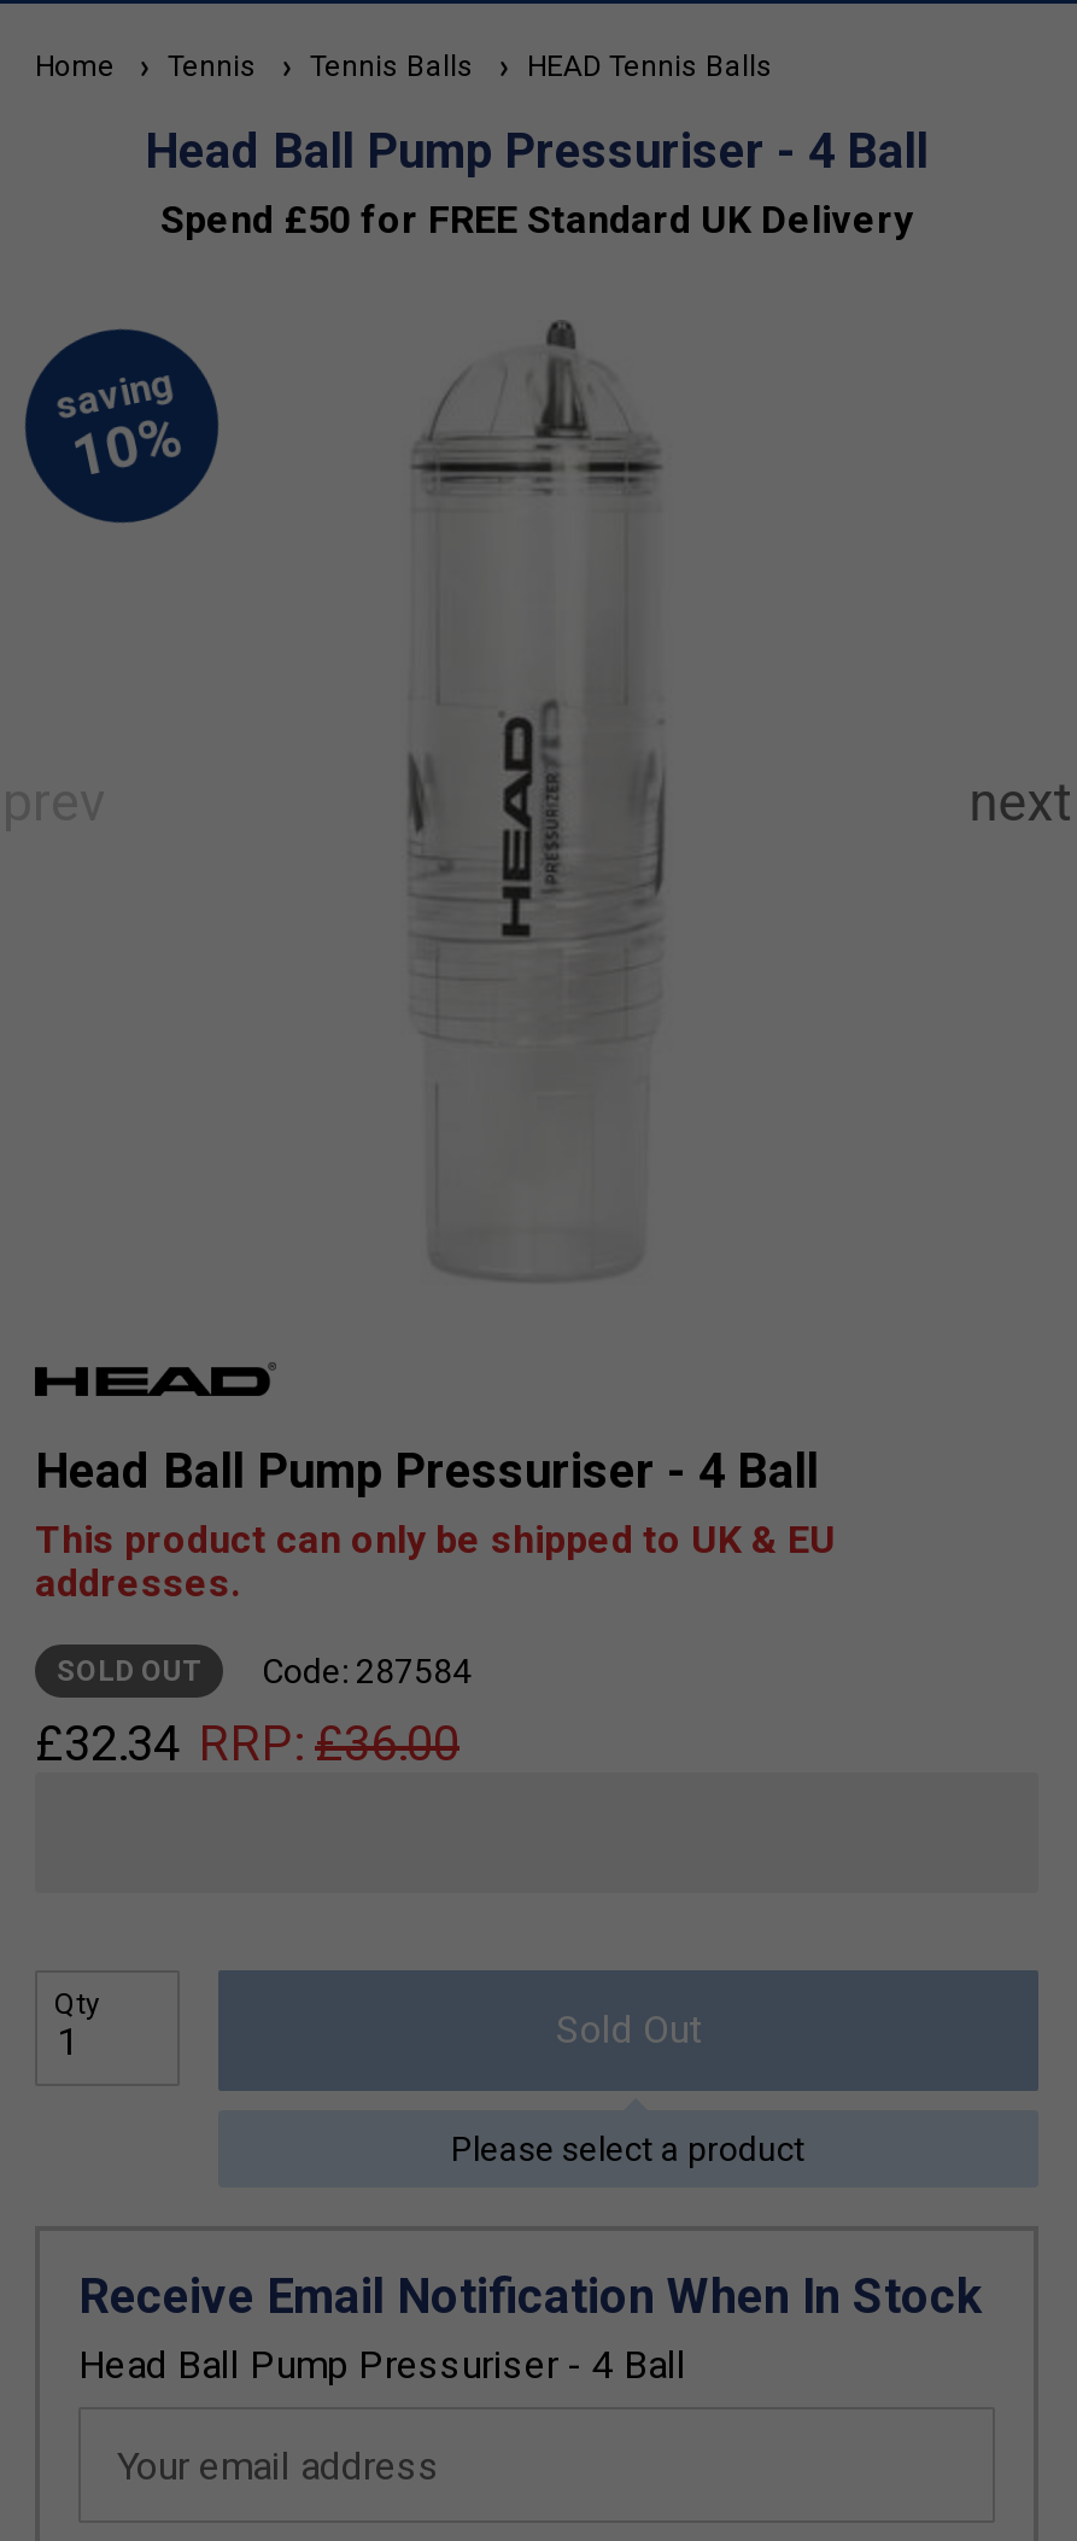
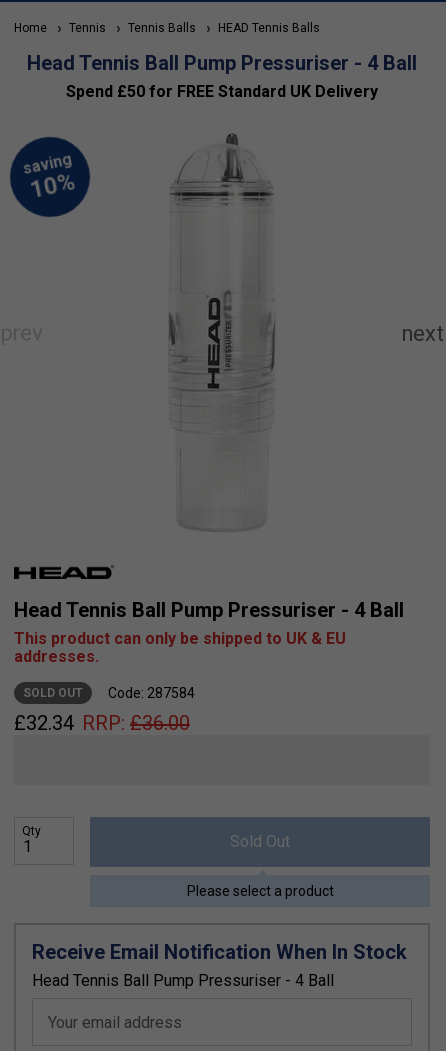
- Head Ball Pump Pressuriser - 4 Ball
+ Head Tennis Ball Pump Pressuriser - 4 Ball

- Head Ball Pump Pressuriser - 4 Ball
+ Head Tennis Ball Pump Pressuriser - 4 Ball

- Head Ball Pump Pressuriser - 4 Ball
+ Head Tennis Ball Pump Pressuriser - 4 Ball
